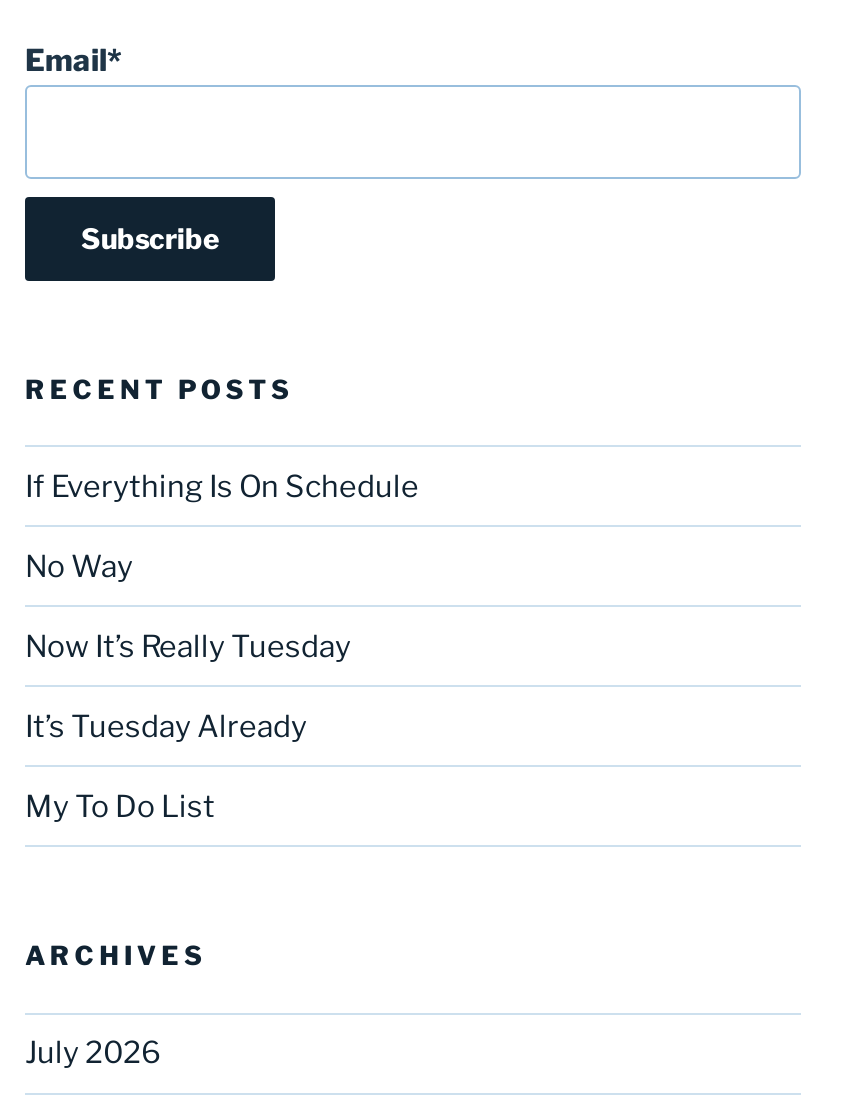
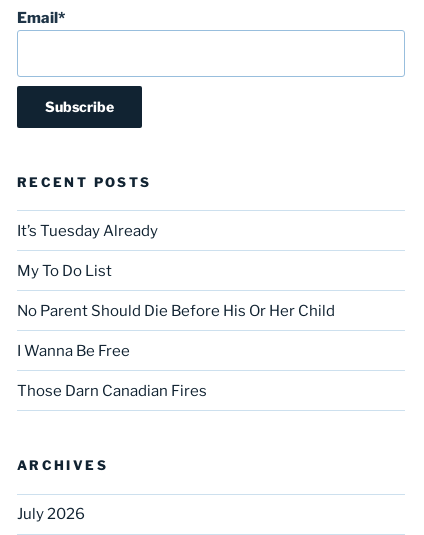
- If Everything Is On Schedule
- No Way
- Now It’s Really Tuesday

moved up: It’s Tuesday Already | My To Do List

+ No Parent Should Die Before His Or Her Child
+ I Wanna Be Free
+ Those Darn Canadian Fires
